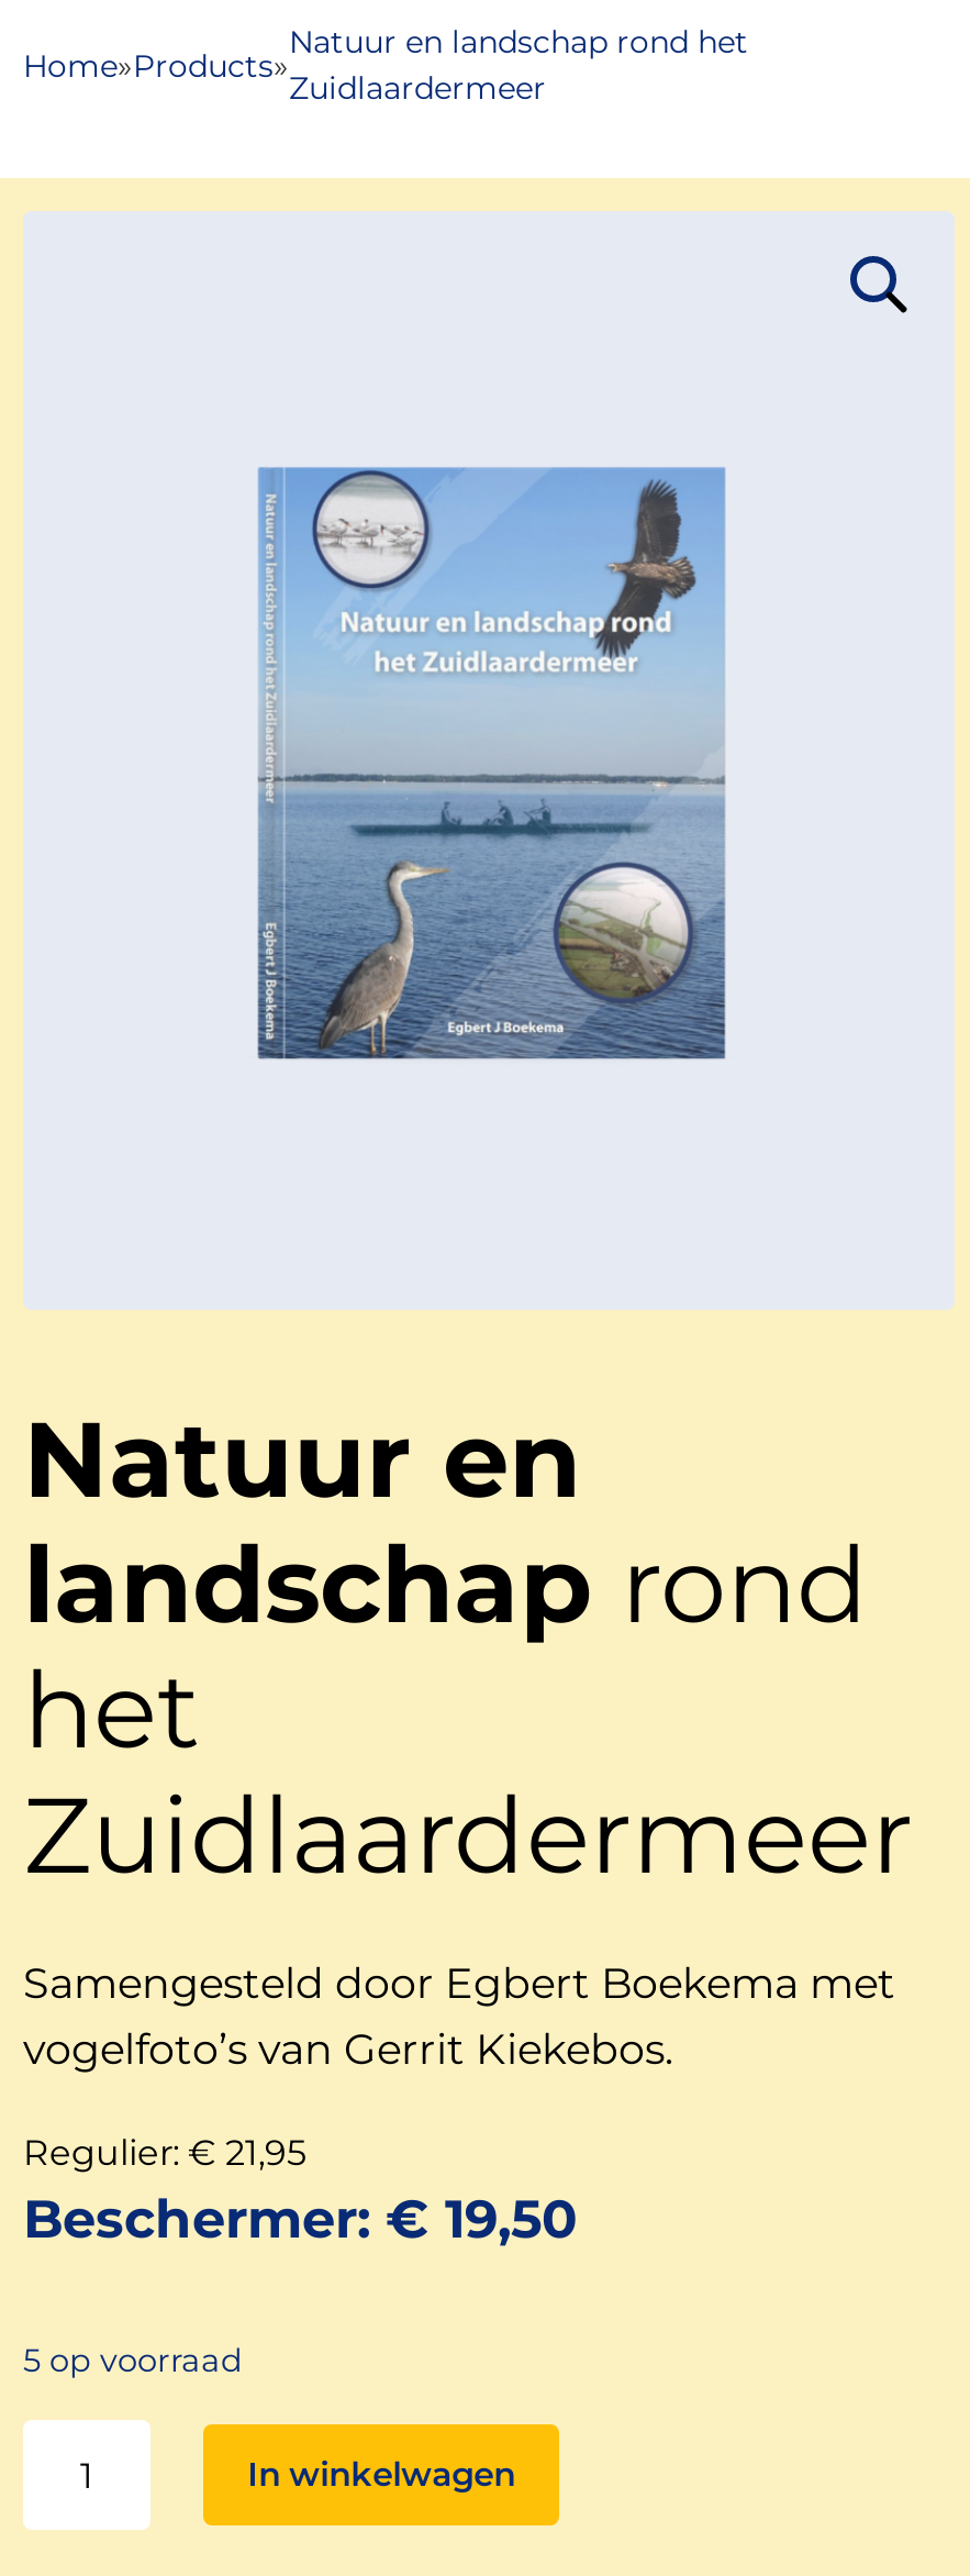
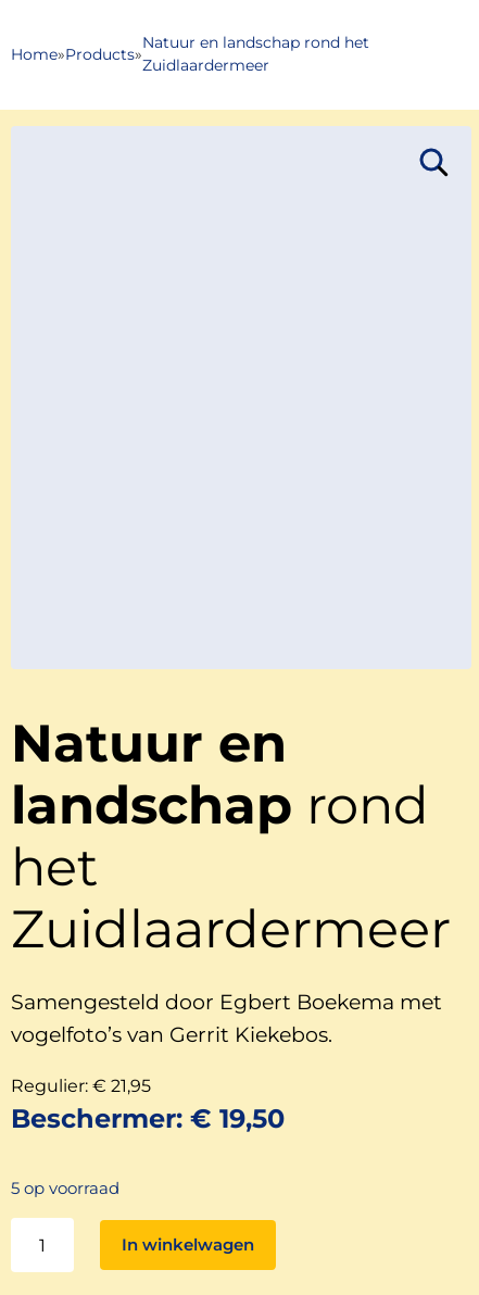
- [image]
